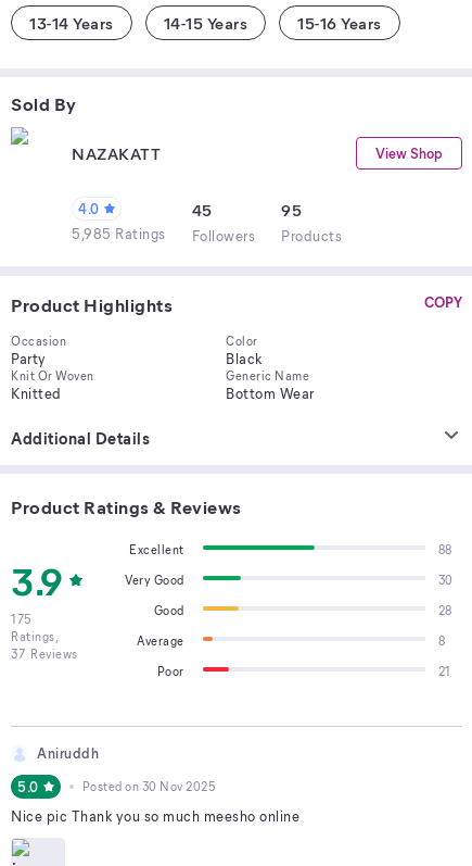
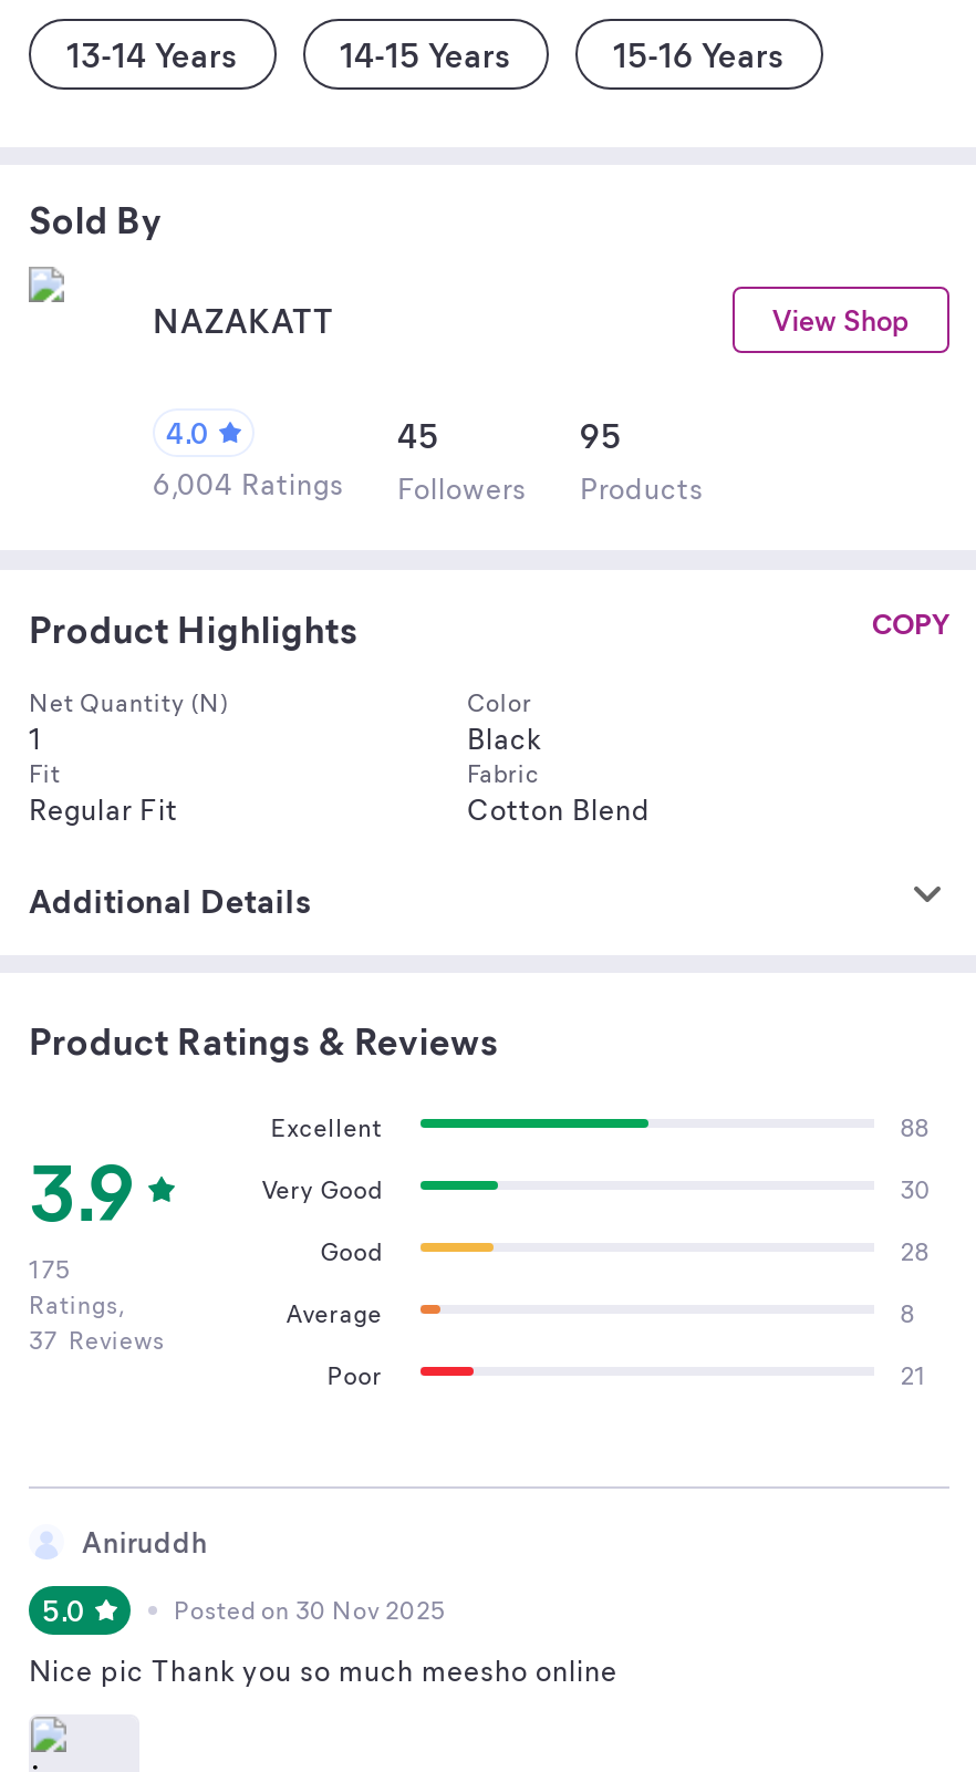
- 5,985 Ratings Followers Products
+ 6,004 Ratings Followers Products

- Occasion
- Party
+ Net Quantity (N)
+ 1

- Knit Or Woven
- Knitted
+ Fit
+ Regular Fit

- Generic Name
- Bottom Wear
+ Fabric
+ Cotton Blend
